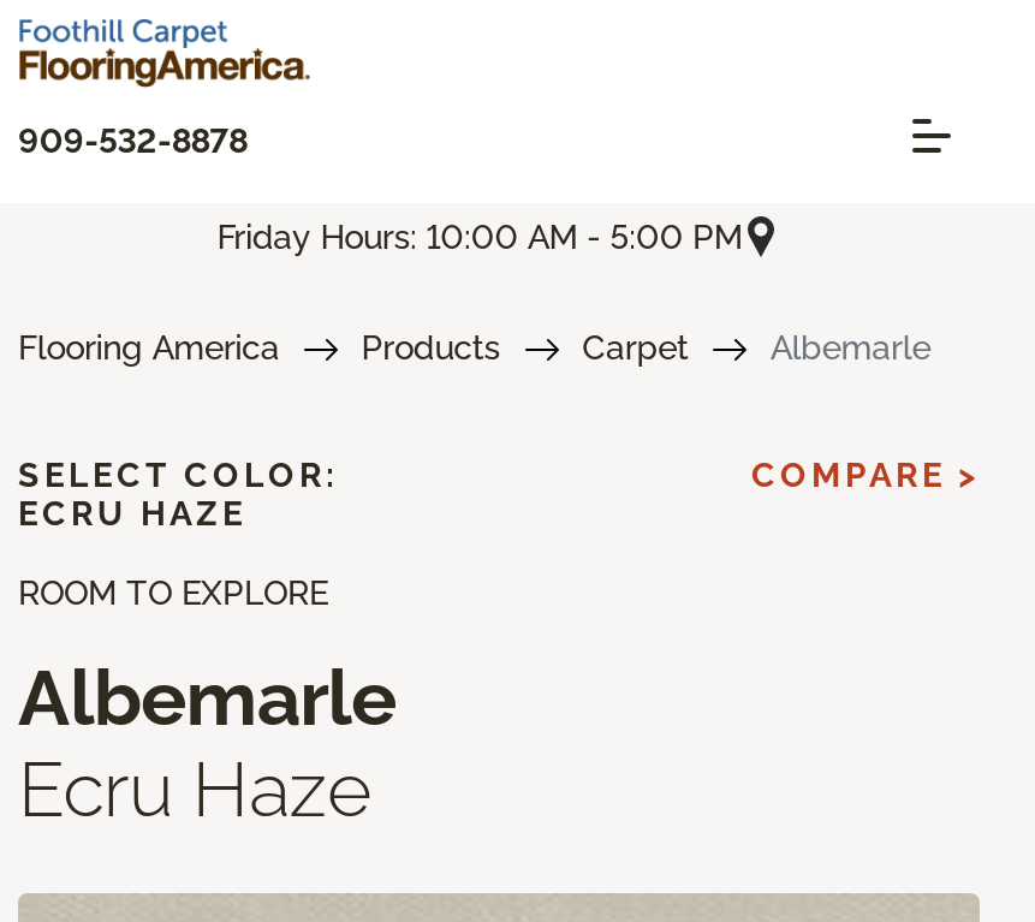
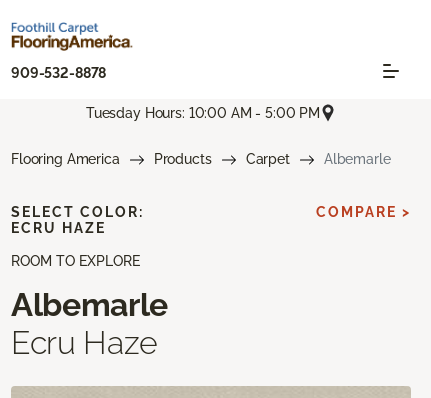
- Friday Hours: 10:00 AM - 5:00 PM
+ Tuesday Hours: 10:00 AM - 5:00 PM
